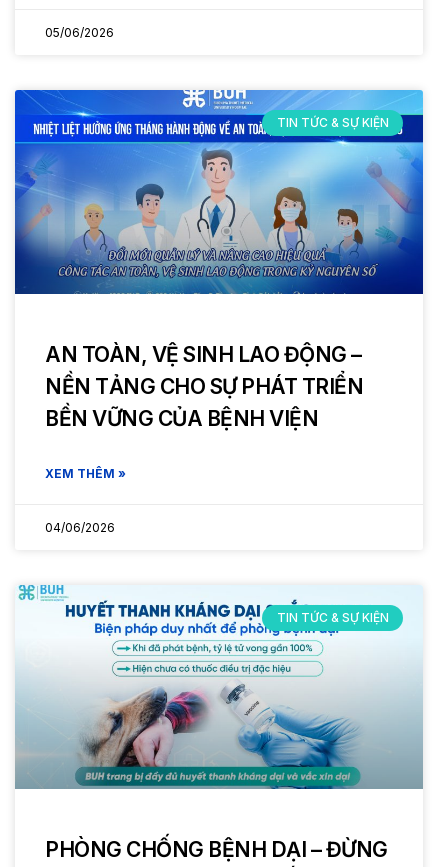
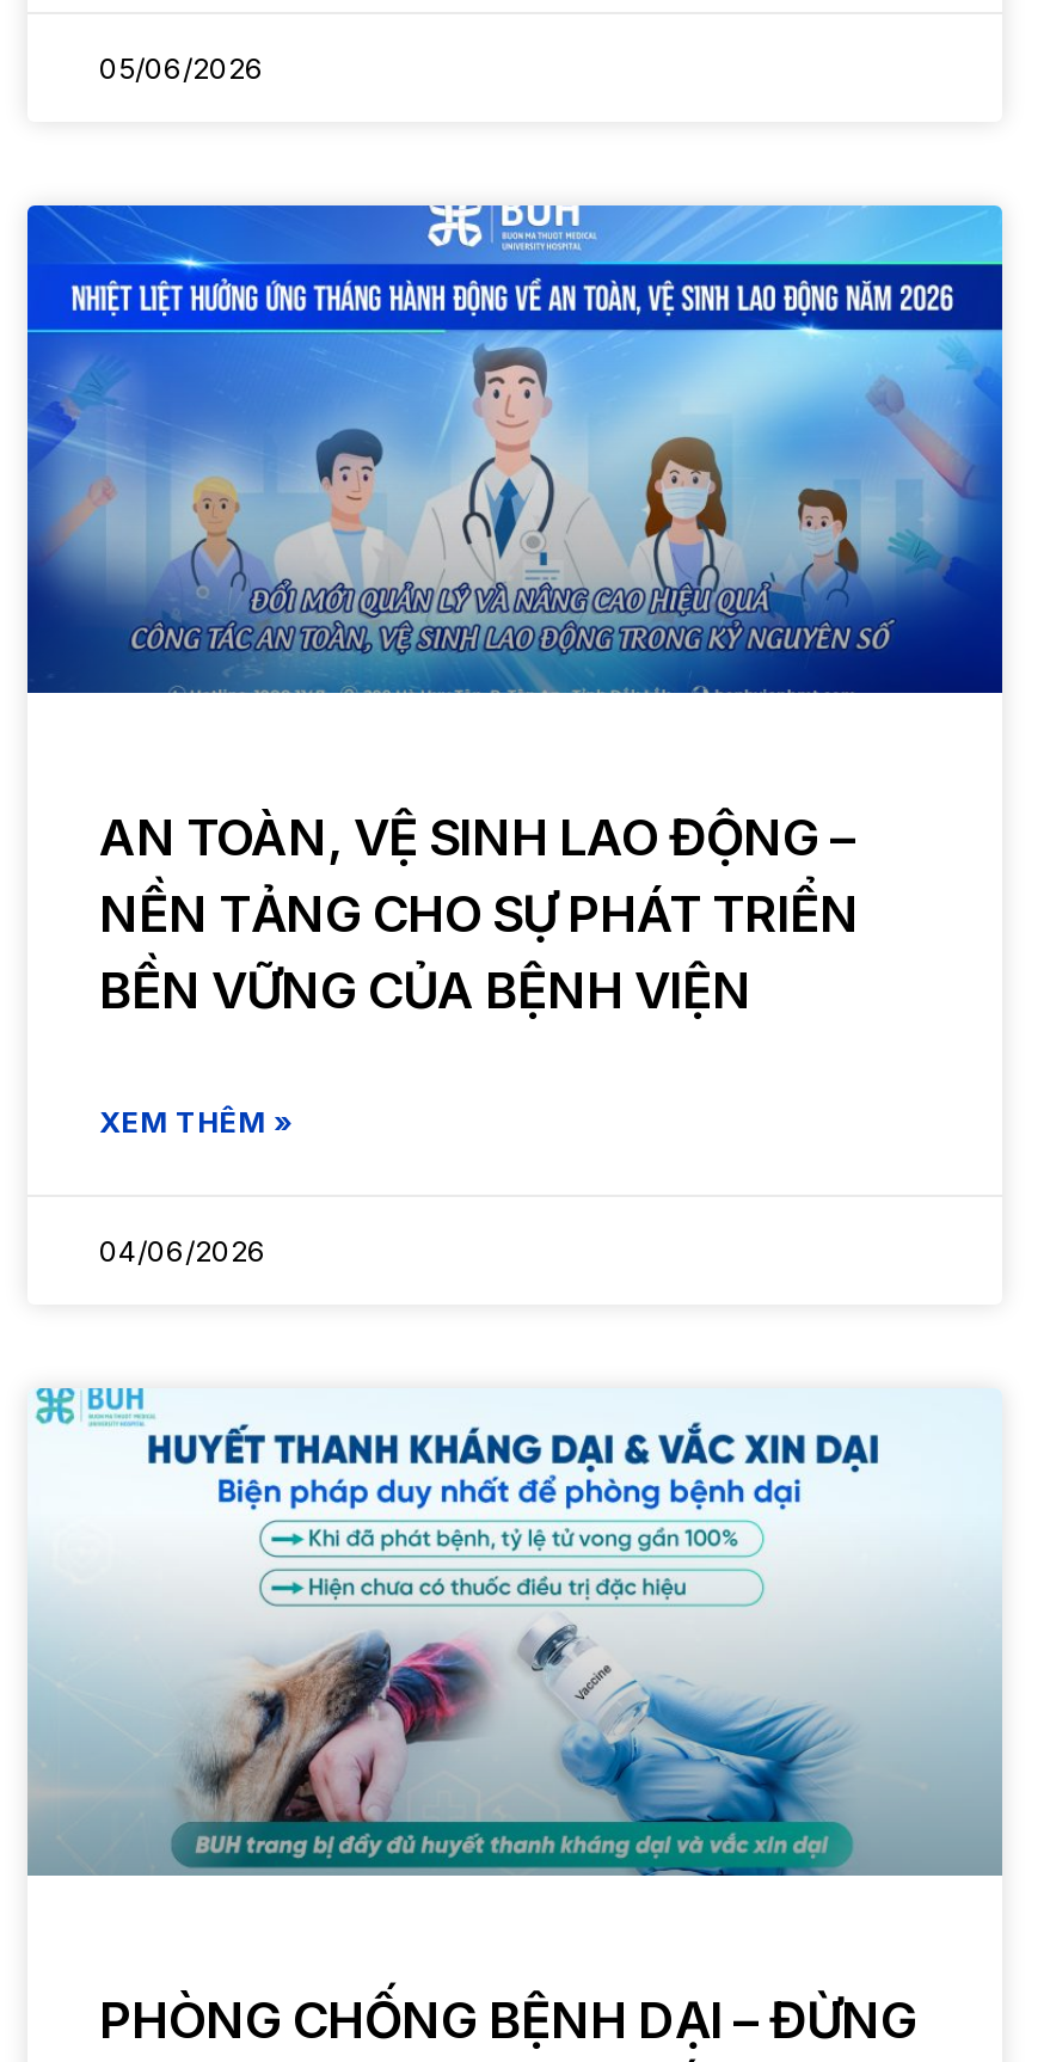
- TIN TỨC & SỰ KIỆN

- TIN TỨC & SỰ KIỆN
